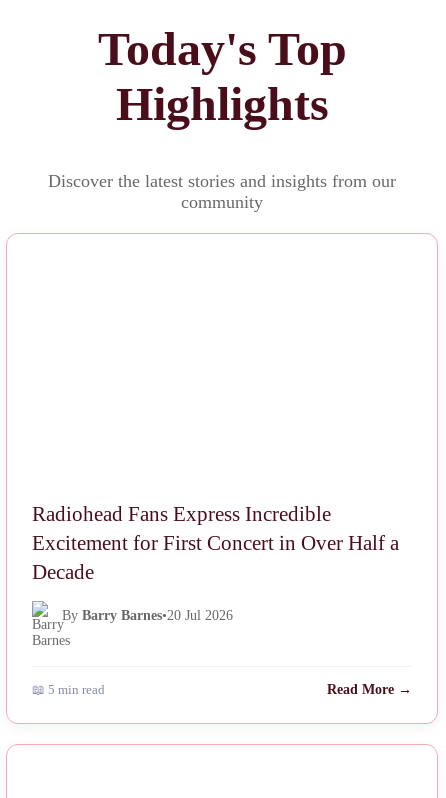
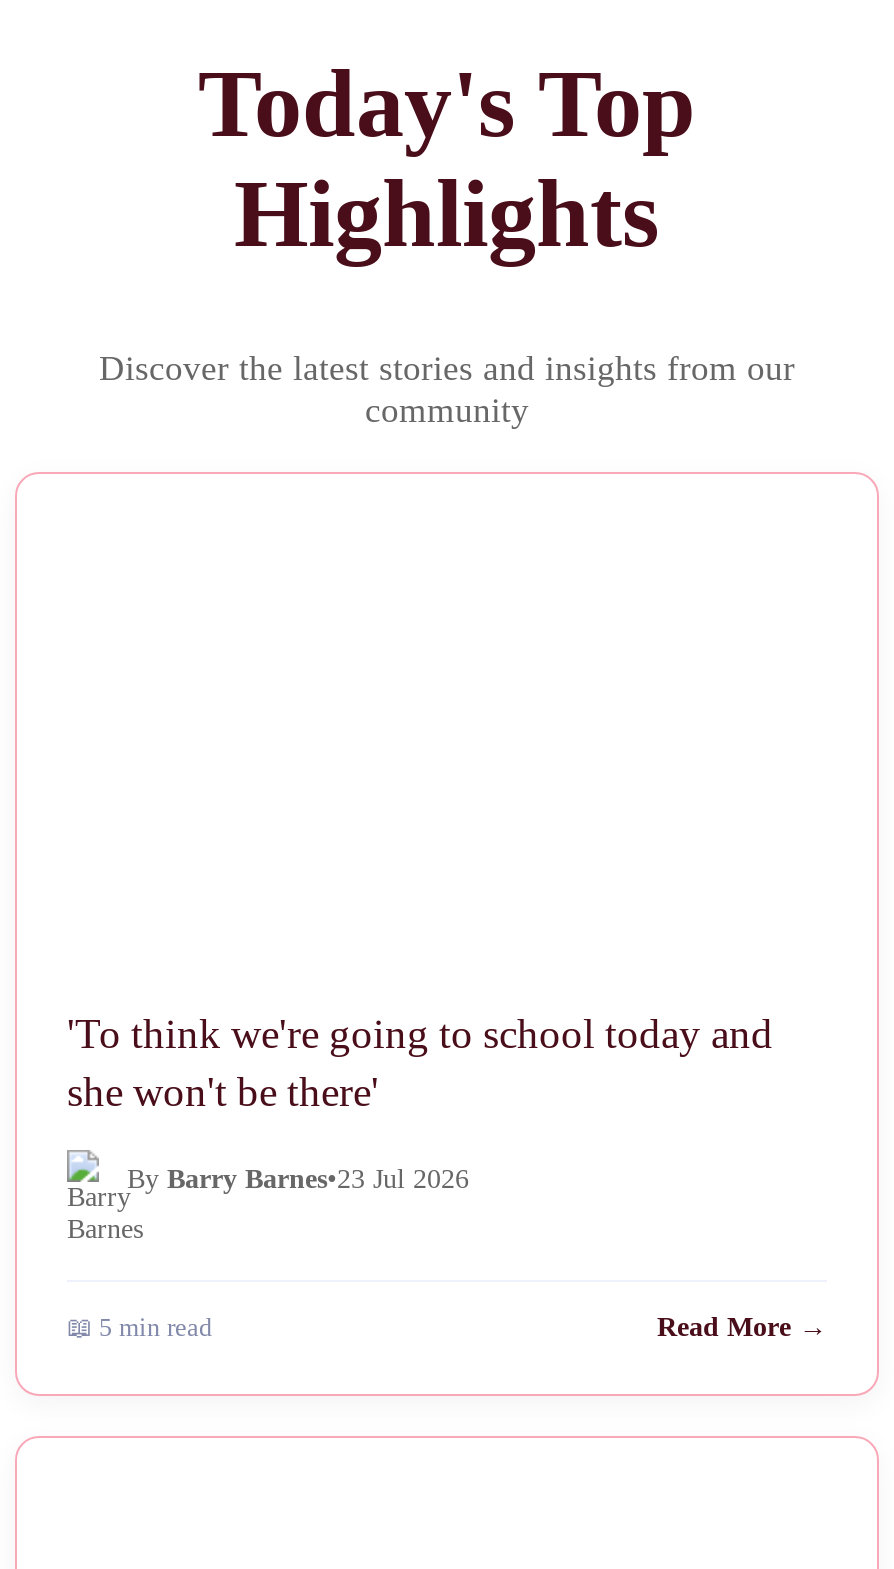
- Radiohead Fans Express Incredible
- Excitement for First Concert in Over Half a
- Decade
+ 'To think we're going to school today and
+ she won't be there'

- By Barry Barnes•20 Jul 2026
+ By Barry Barnes•23 Jul 2026
